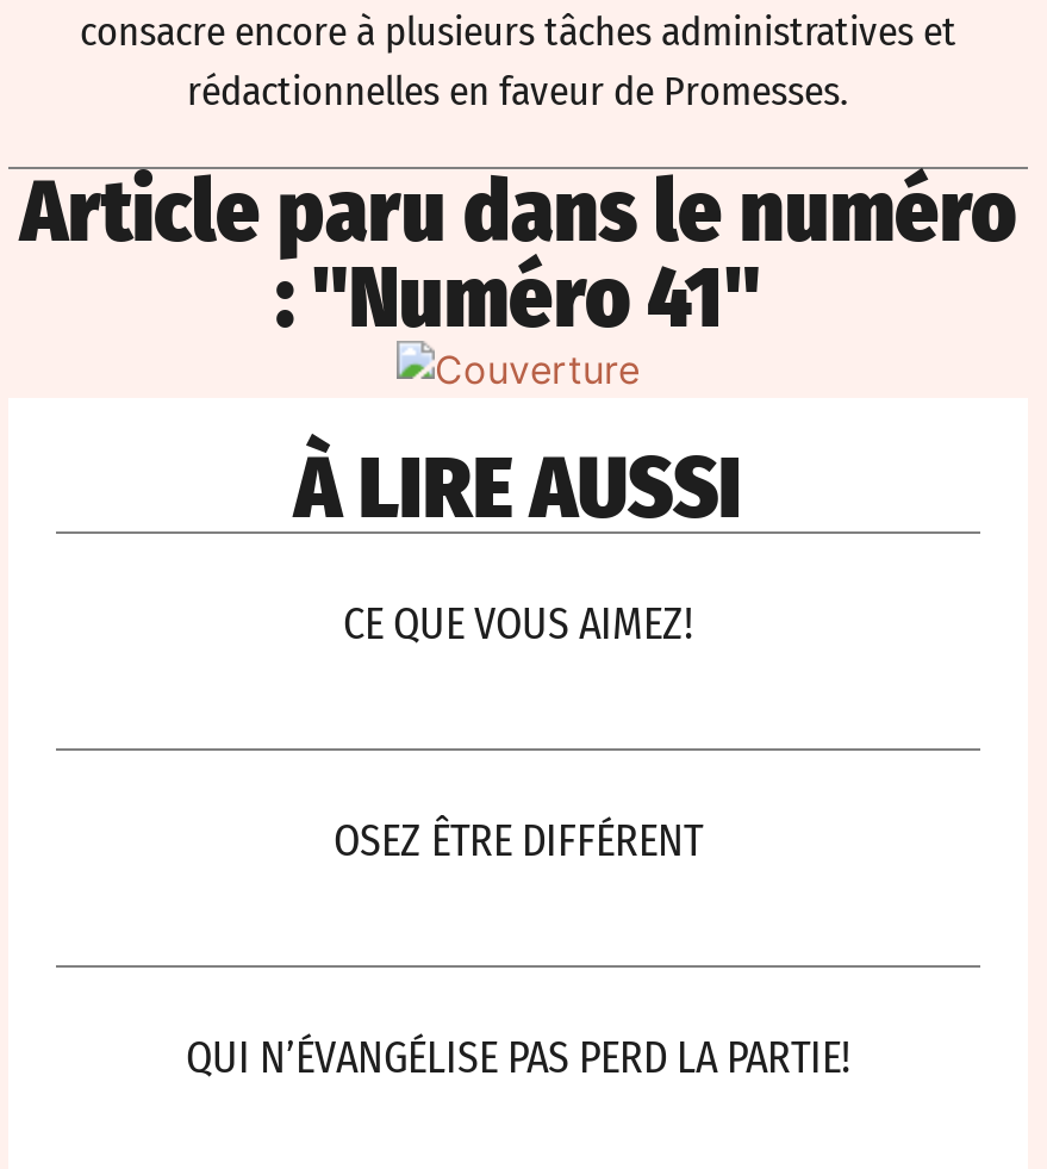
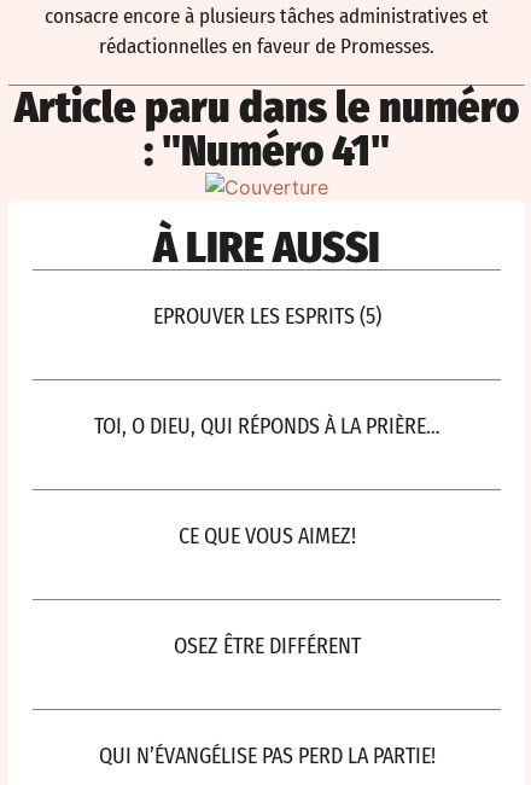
+ TOI, O DIEU, QUI RÉPONDS À LA PRIÈRE…

+ EPROUVER LES ESPRITS (5)
